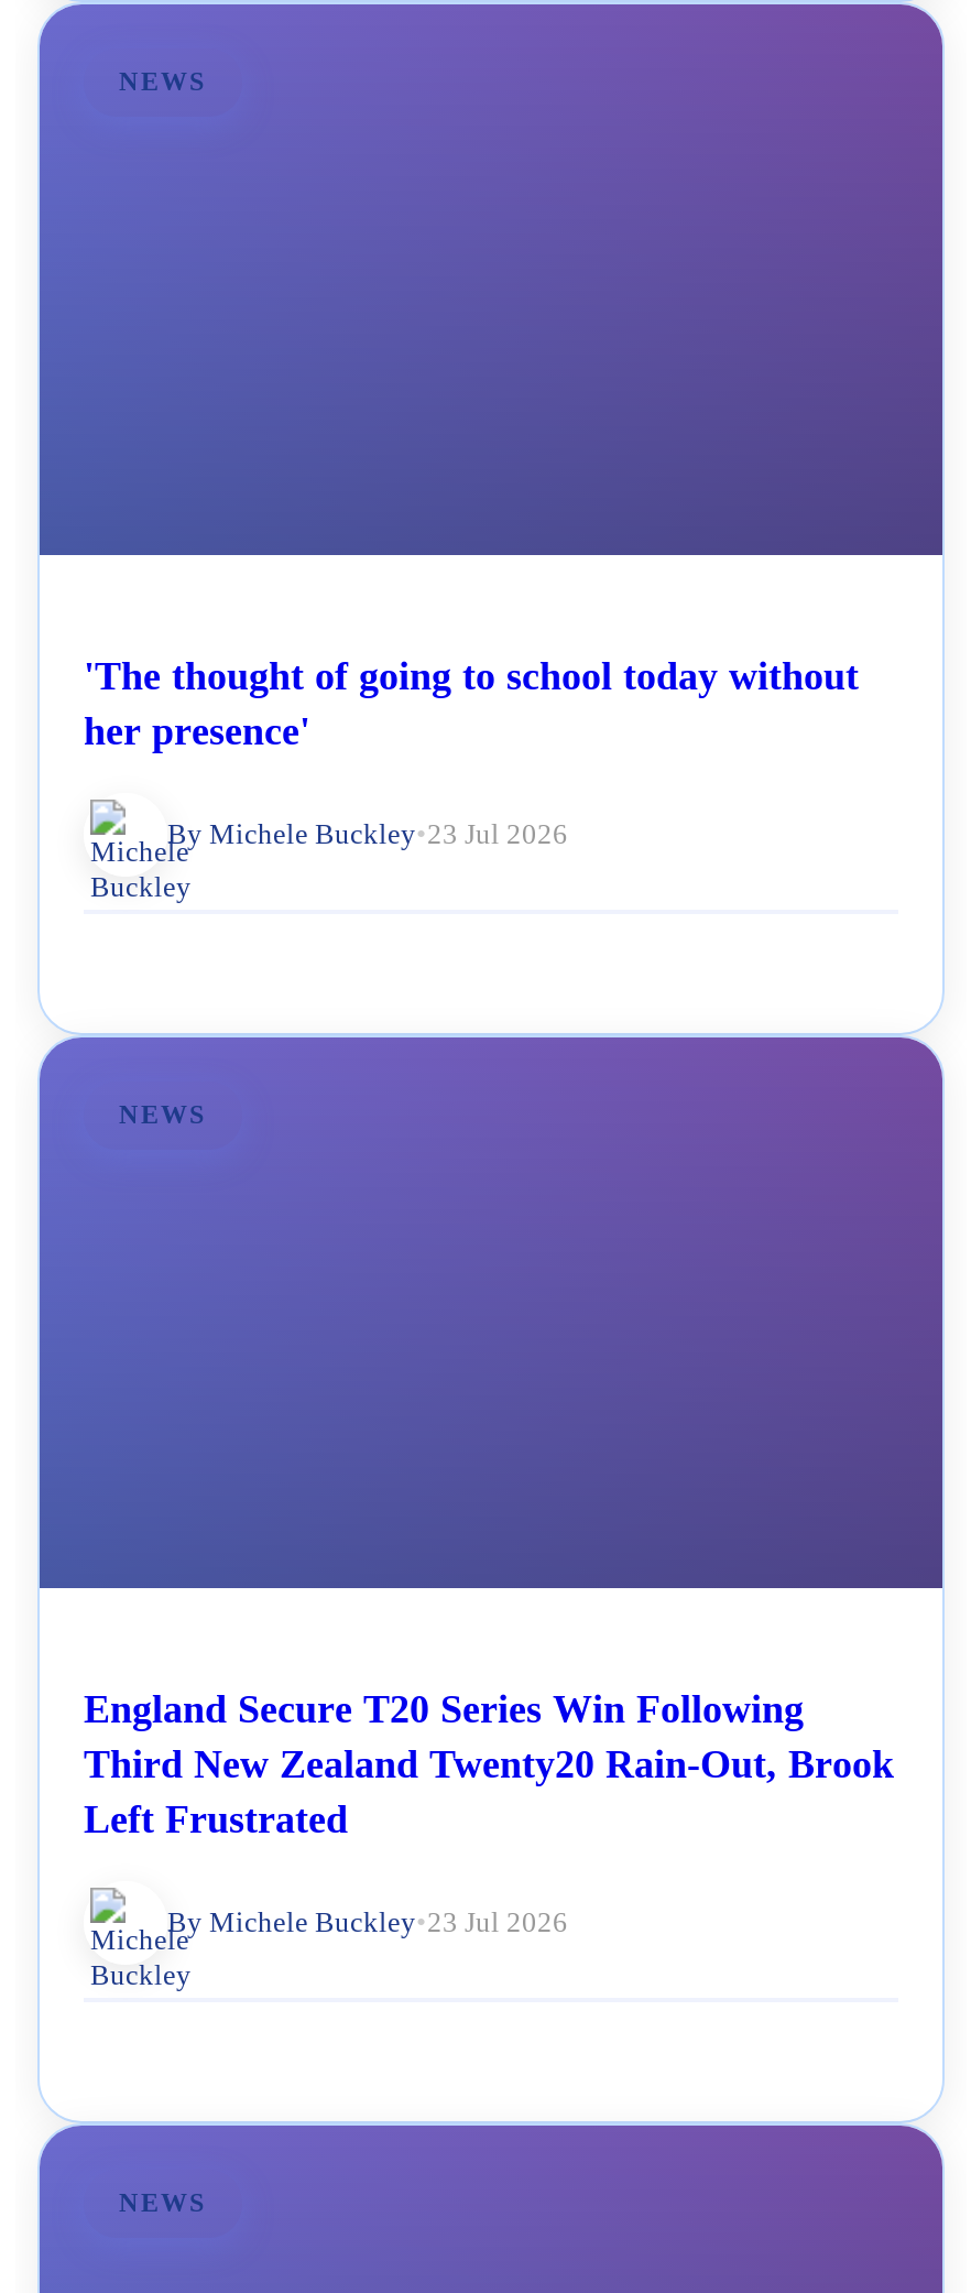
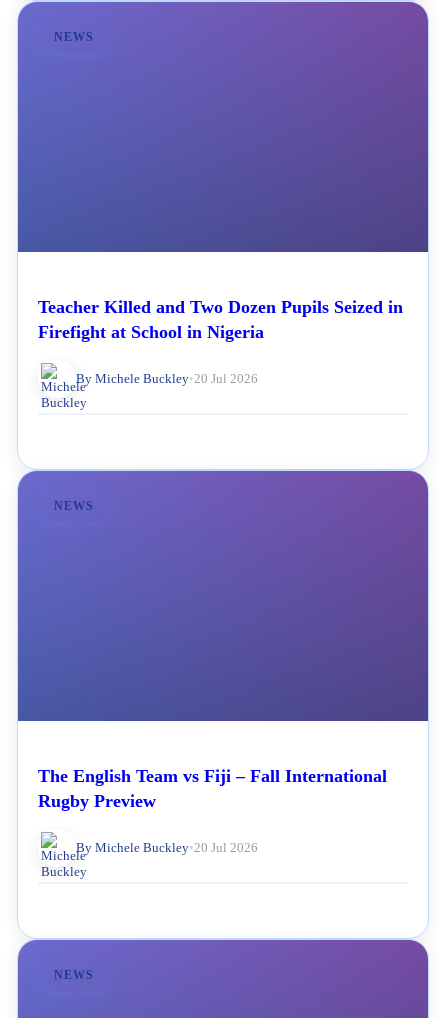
- 'The thought of going to school today without
- her presence'
+ Teacher Killed and Two Dozen Pupils Seized in
+ Firefight at School in Nigeria

- By Michele Buckley • 23 Jul 2026
+ By Michele Buckley • 20 Jul 2026

- England Secure T20 Series Win Following
- Third New Zealand Twenty20 Rain-Out, Brook
- Left Frustrated
+ The English Team vs Fiji – Fall International
+ Rugby Preview

- By Michele Buckley • 23 Jul 2026
+ By Michele Buckley • 20 Jul 2026
